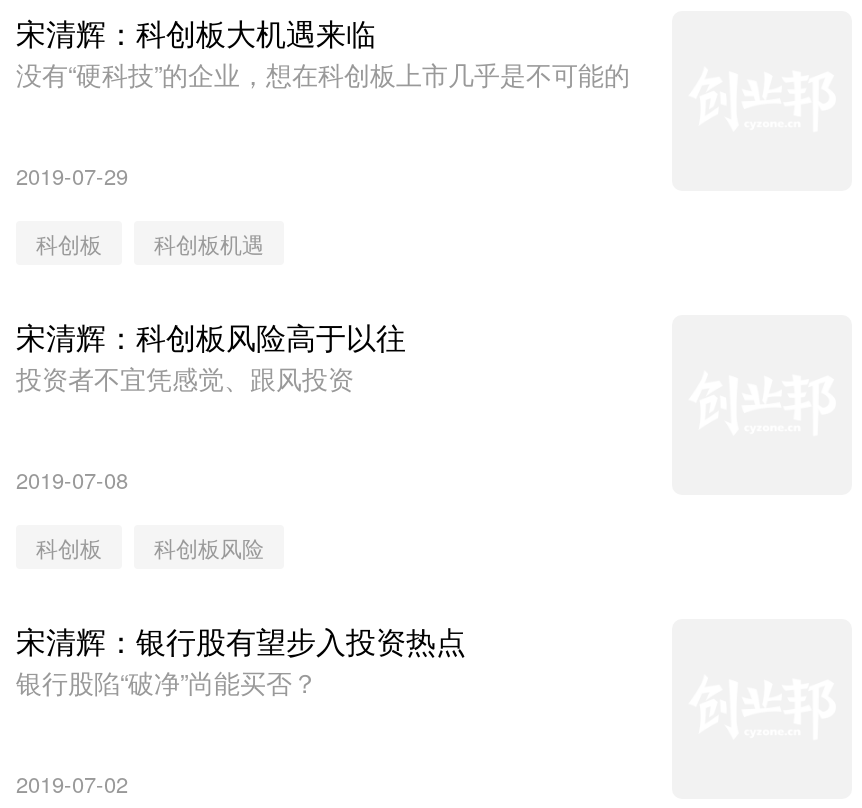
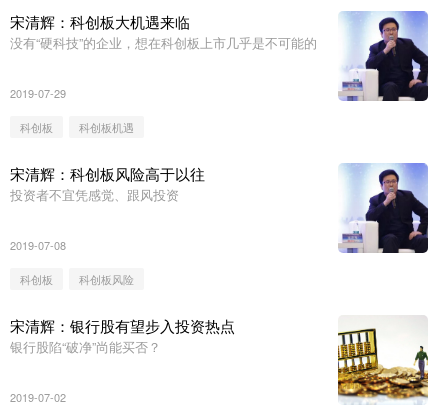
+ [image]

+ [image]

+ [image]
